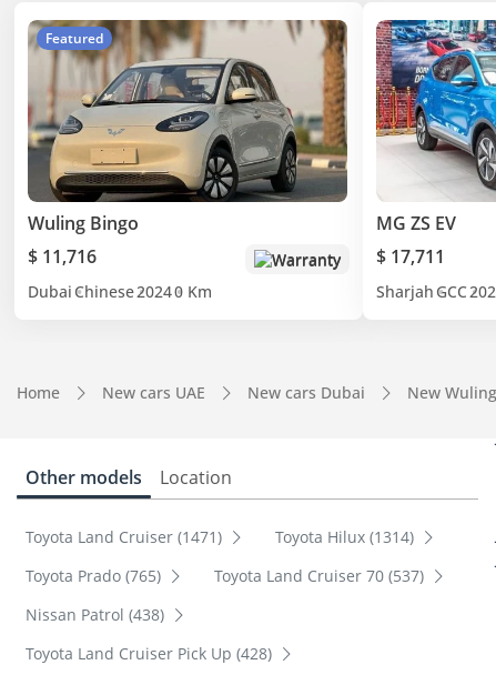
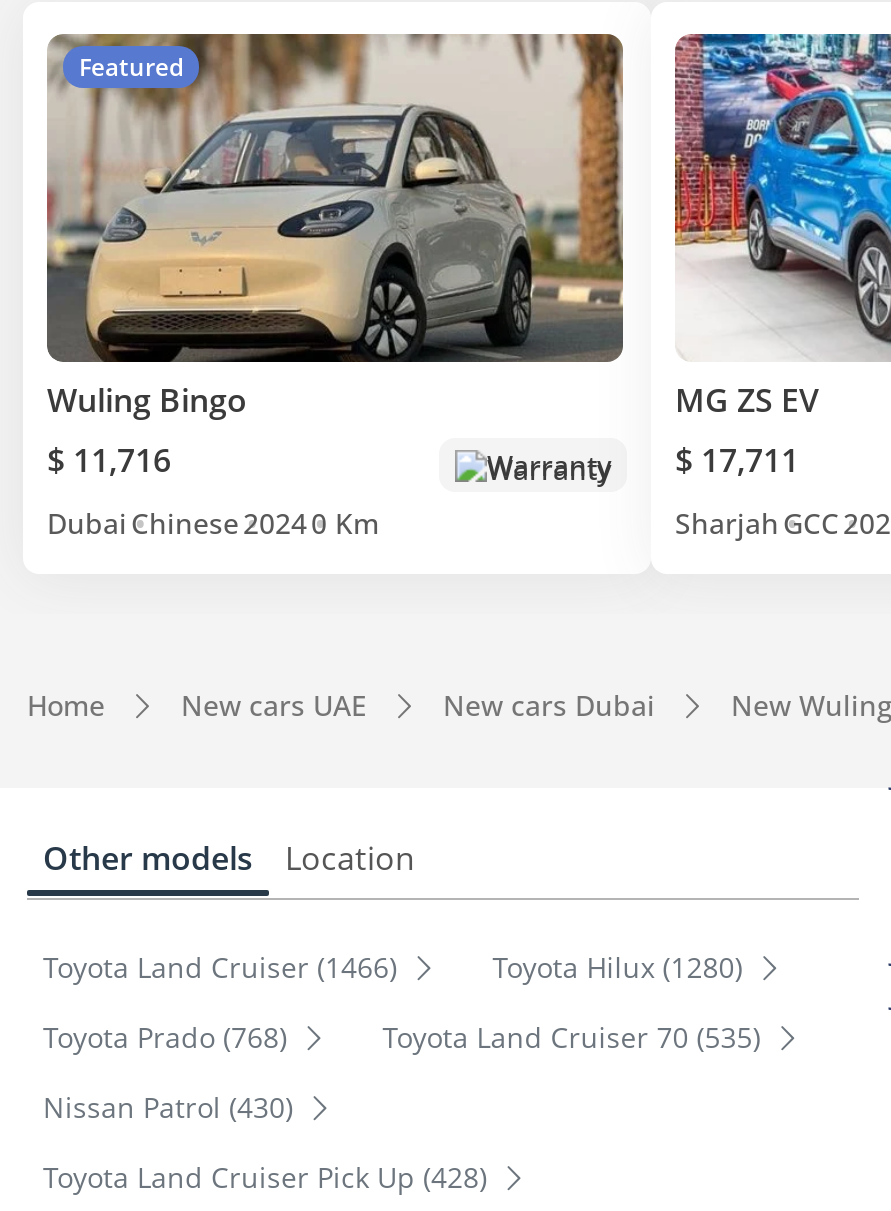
- Toyota Land Cruiser (1471)
+ Toyota Land Cruiser (1466)

- Toyota Hilux (1314)
+ Toyota Hilux (1280)

- Toyota Prado (765)
+ Toyota Prado (768)

- Toyota Land Cruiser 70 (537)
+ Toyota Land Cruiser 70 (535)

- Nissan Patrol (438)
+ Nissan Patrol (430)
